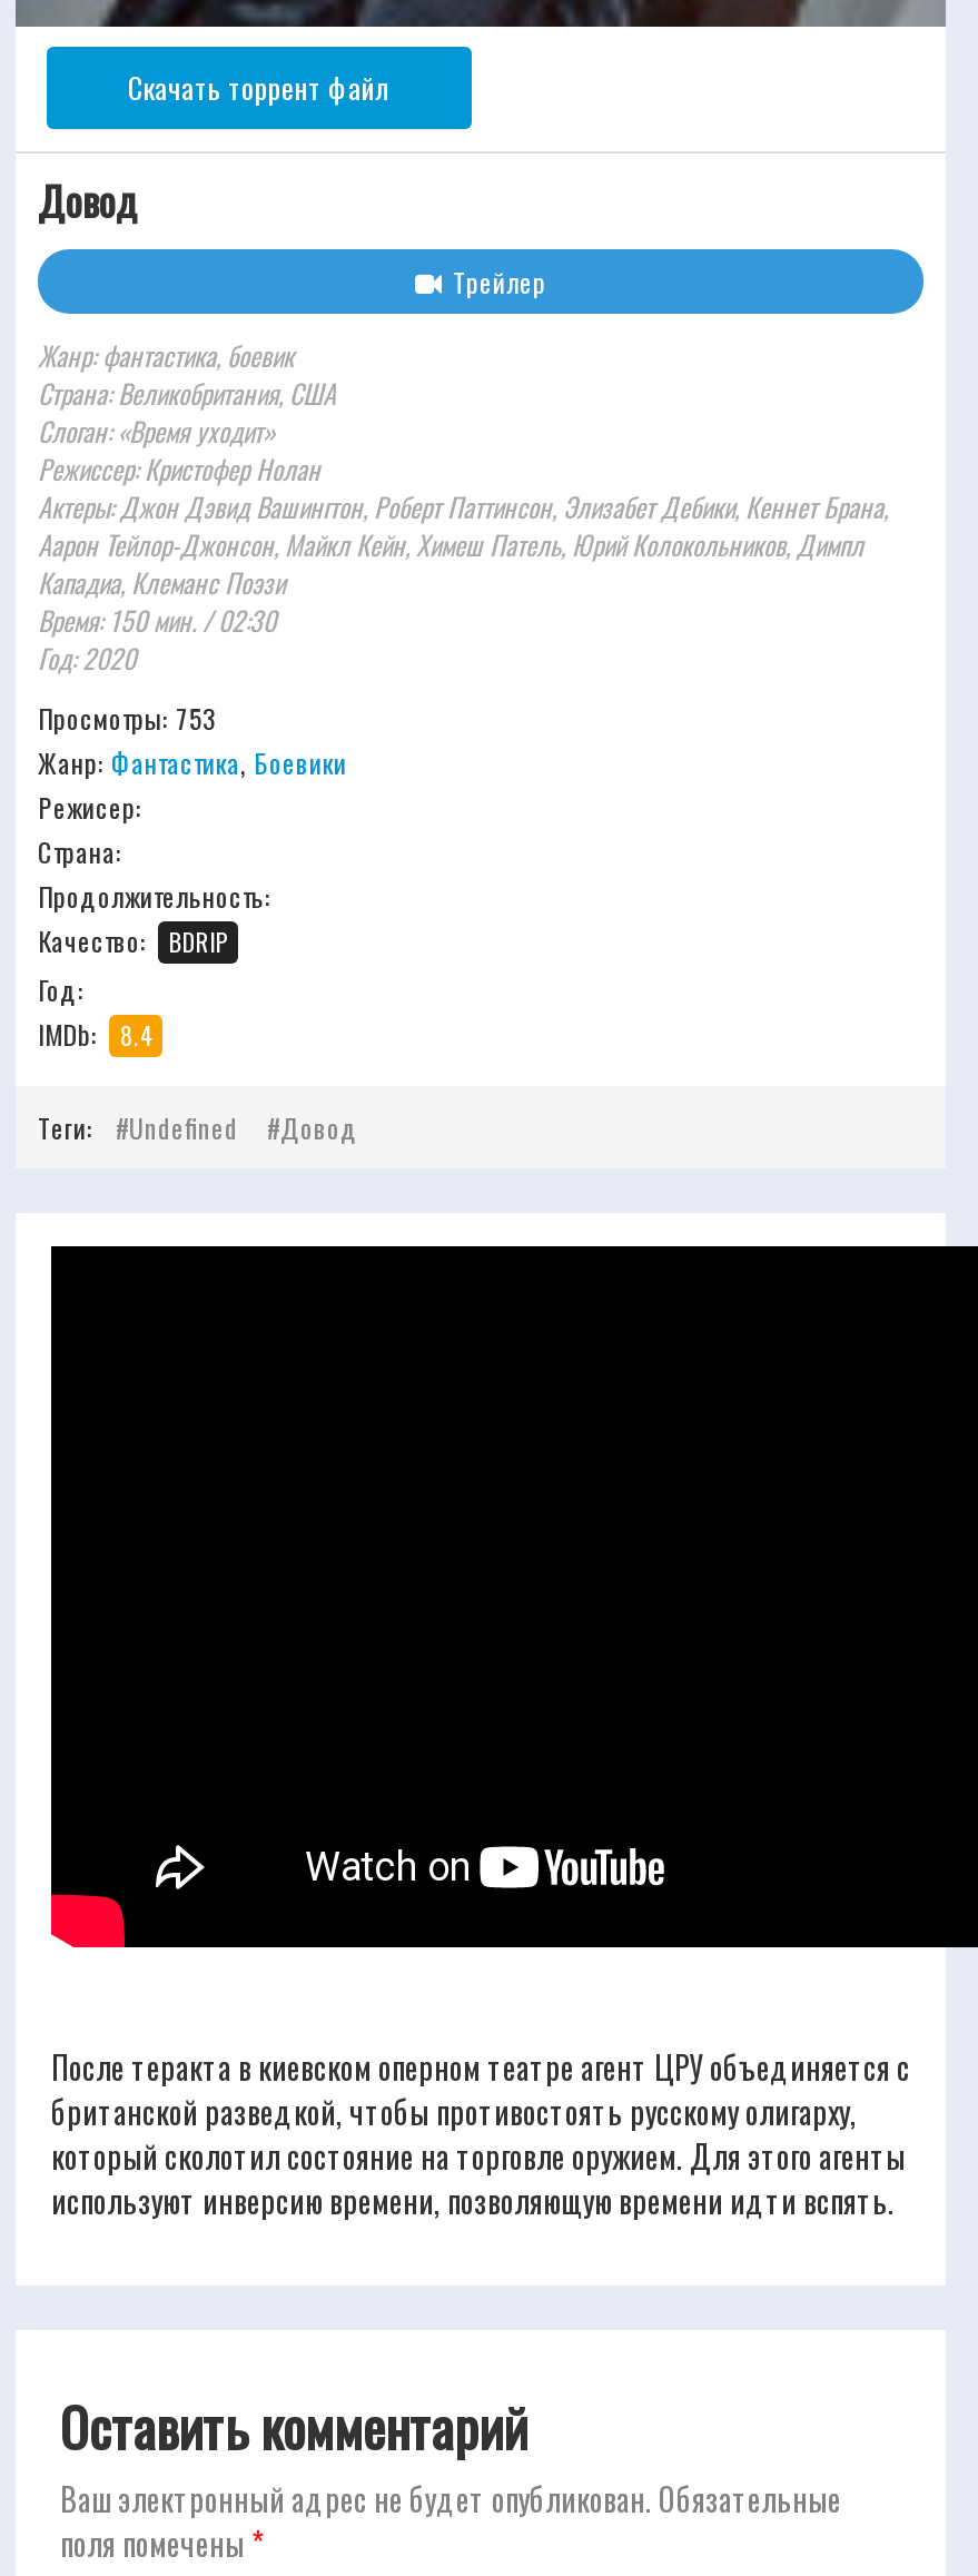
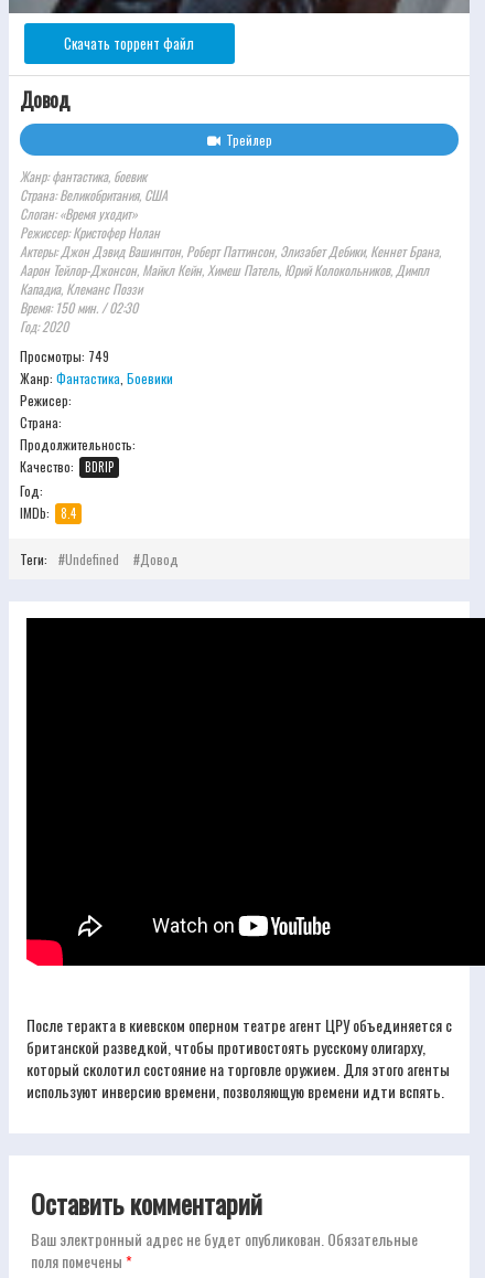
- Просмотры: 753
+ Просмотры: 749
